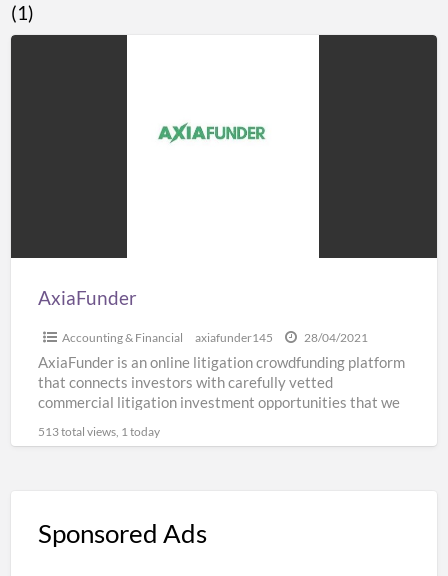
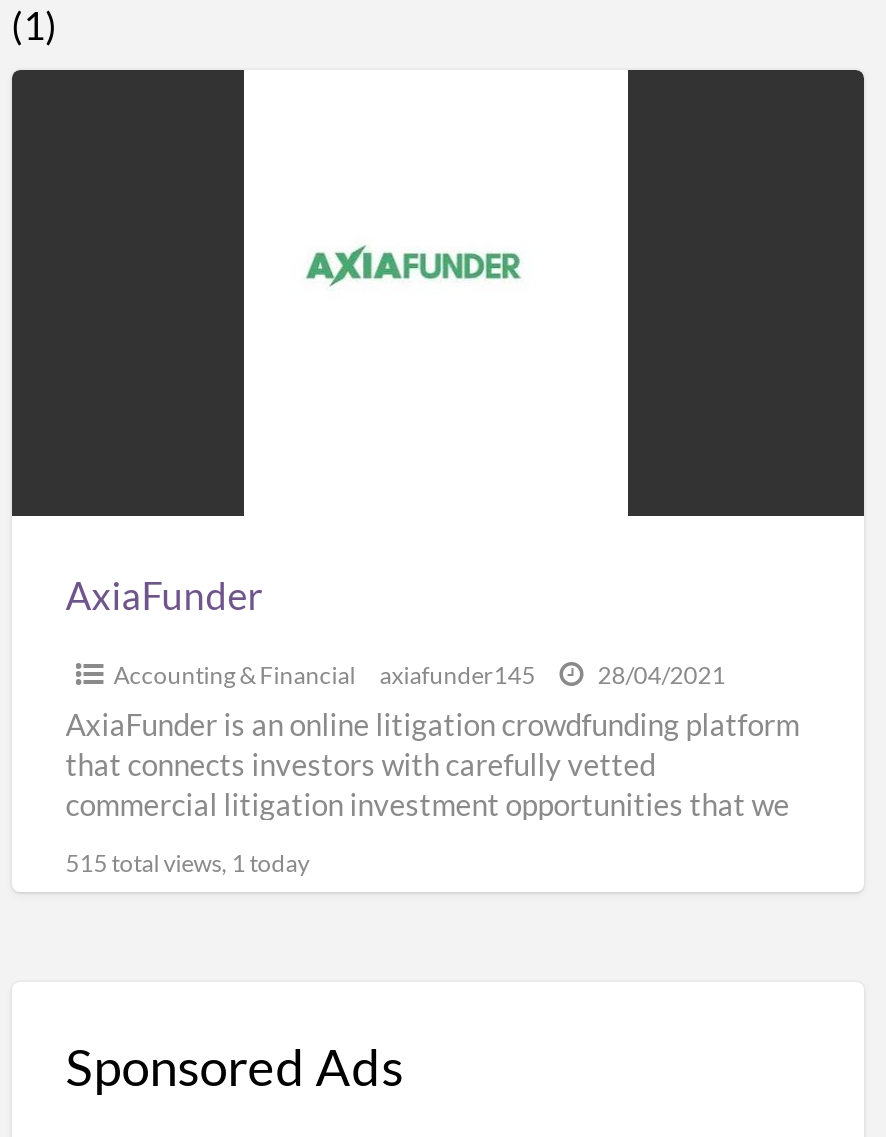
- 513 total views, 1 today
+ 515 total views, 1 today
